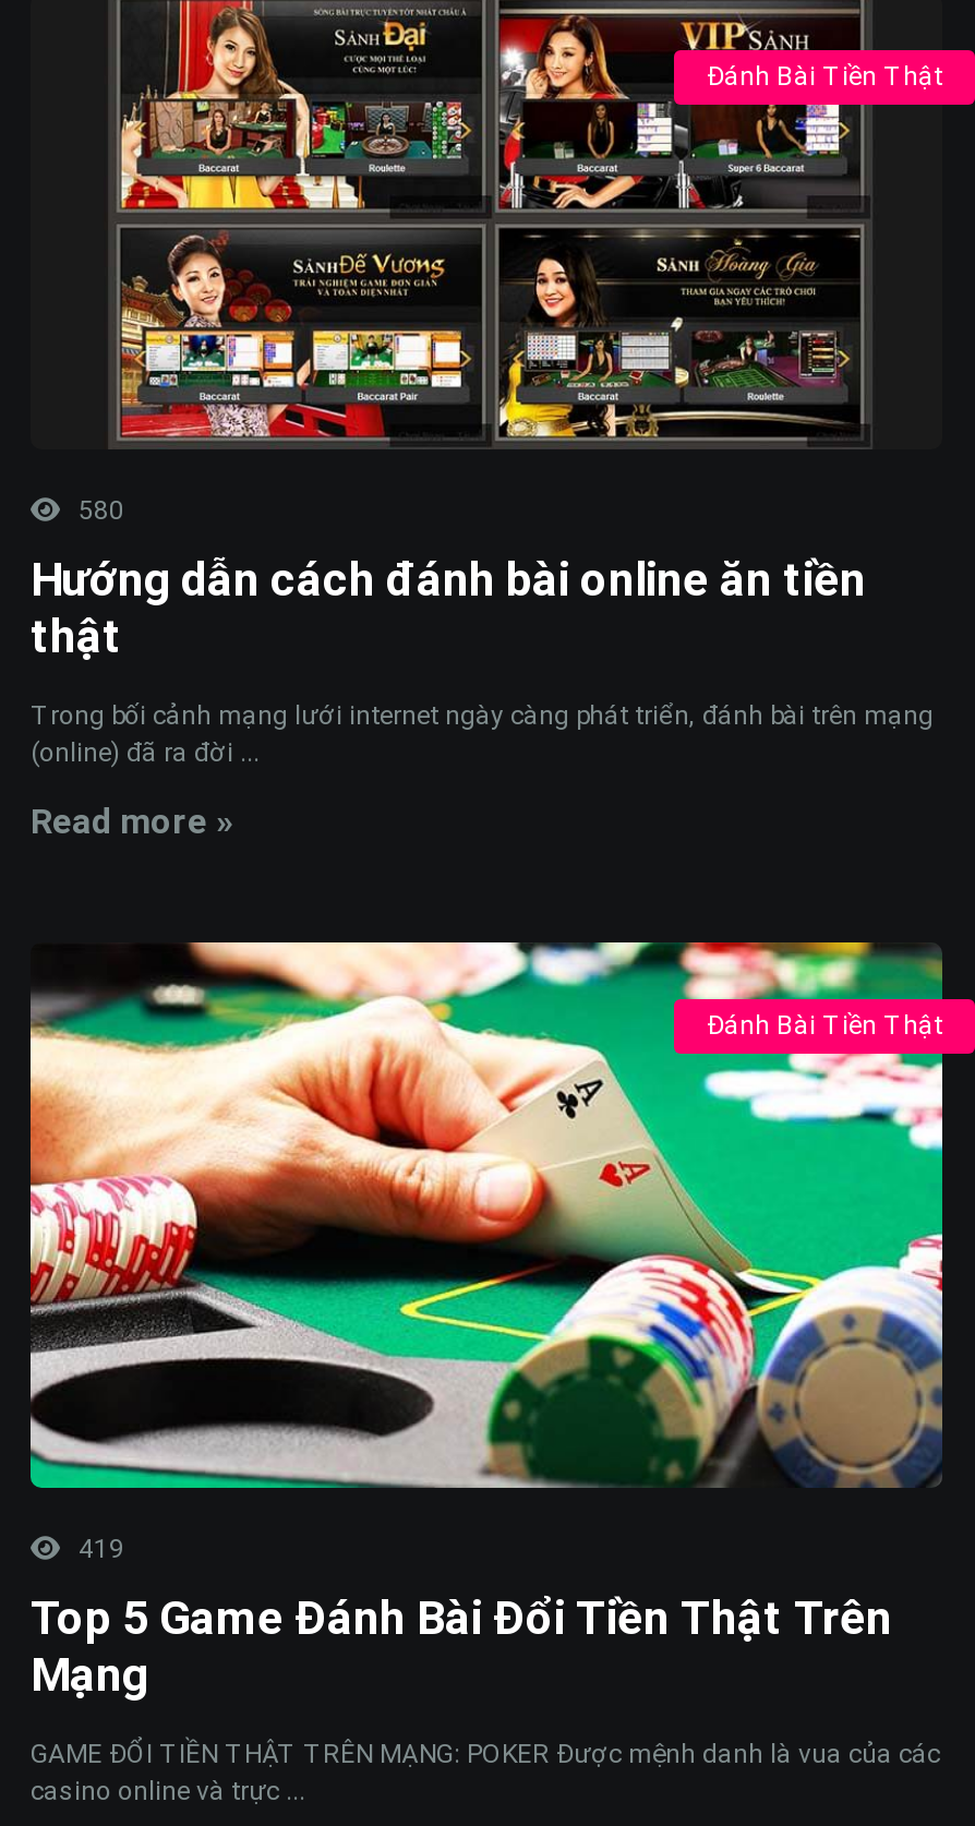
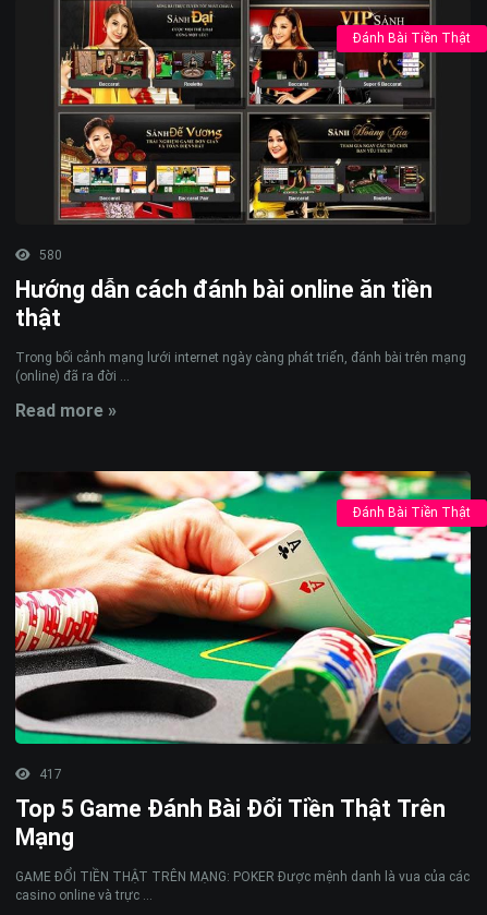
- 419
+ 417
